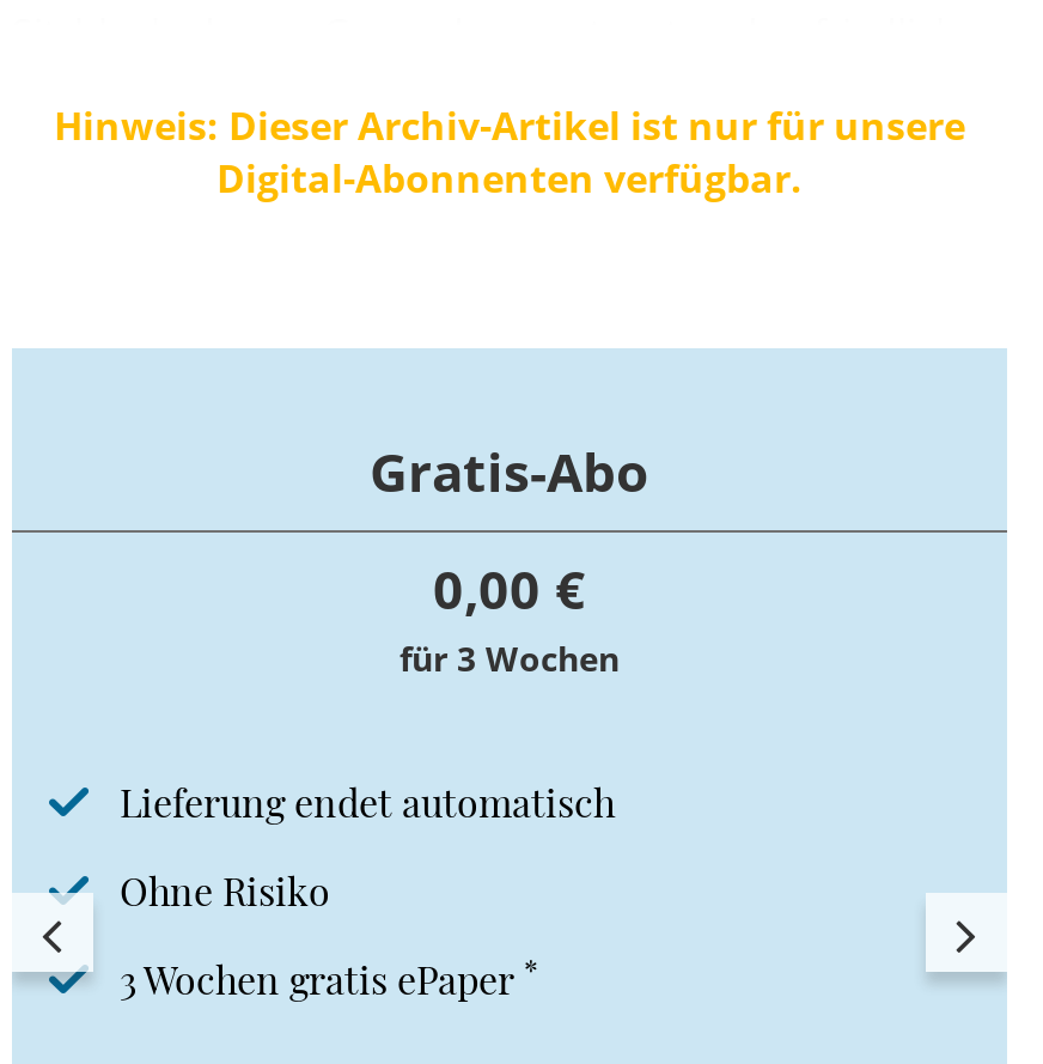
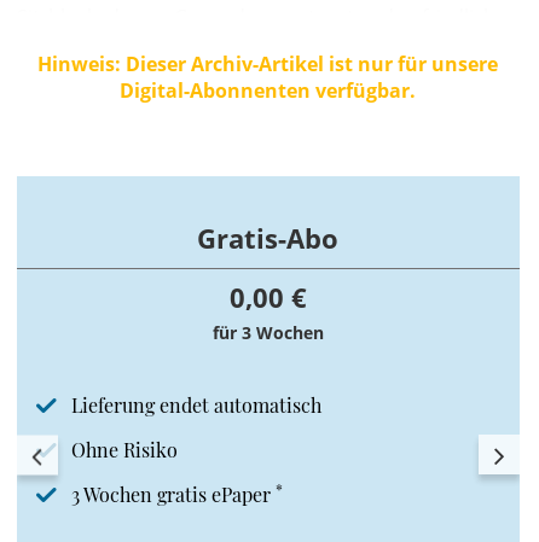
- [image]
+ [image]

- [image]
+ [image]
